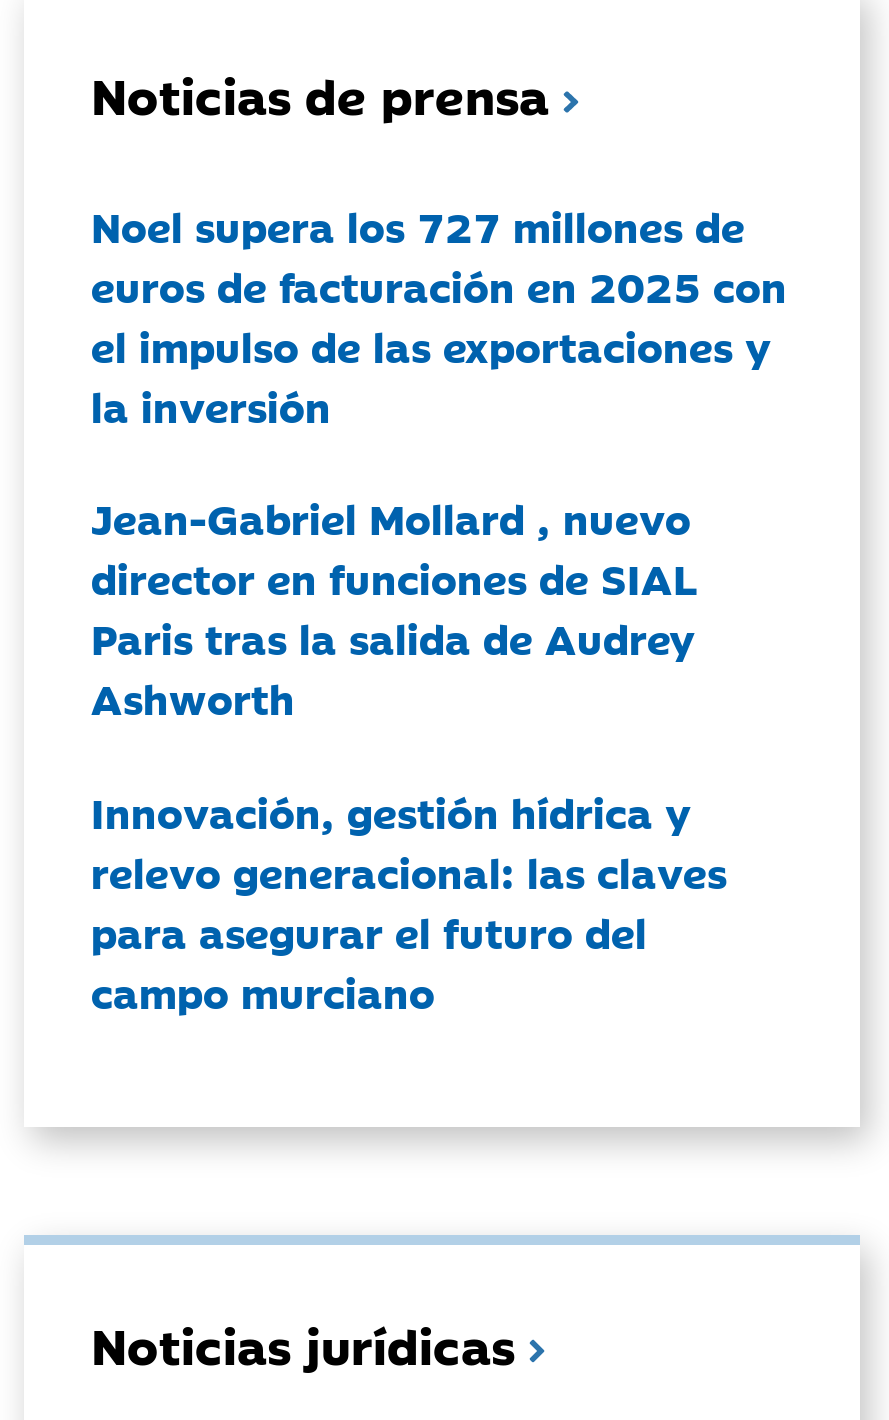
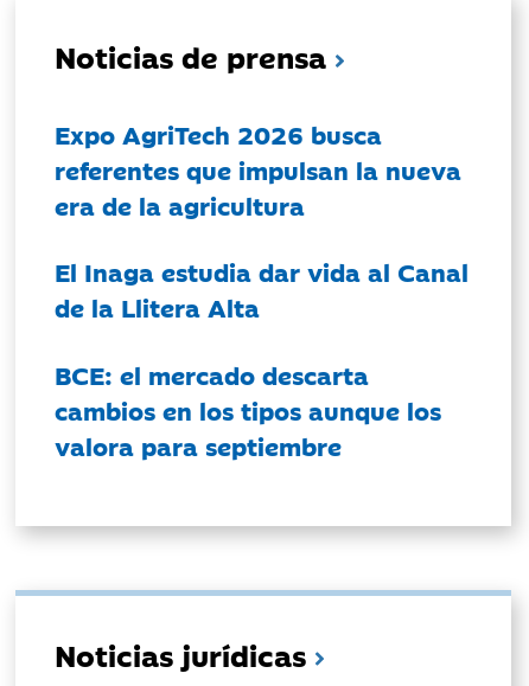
- Noel supera los 727 millones de
- euros de facturación en 2025 con
- el impulso de las exportaciones y
- la inversión
+ Expo AgriTech 2026 busca
+ referentes que impulsan la nueva
+ era de la agricultura

- Jean-Gabriel Mollard , nuevo
- director en funciones de SIAL
- Paris tras la salida de Audrey
- Ashworth
+ El Inaga estudia dar vida al Canal
+ de la Llitera Alta

- Innovación, gestión hídrica y
- relevo generacional: las claves
- para asegurar el futuro del
- campo murciano
+ BCE: el mercado descarta
+ cambios en los tipos aunque los
+ valora para septiembre
